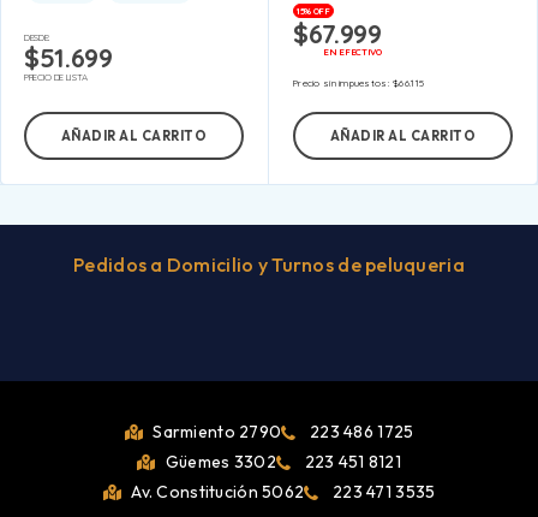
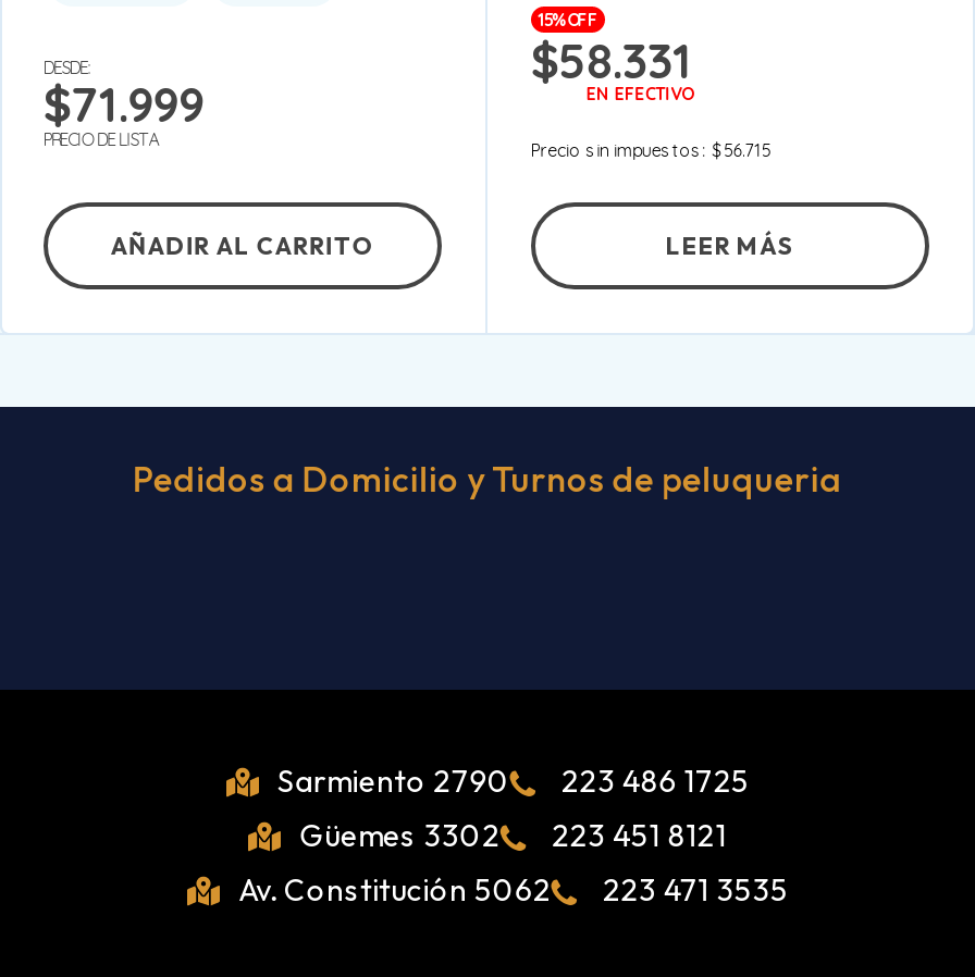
- $67.999
+ $58.331

- $51.699
+ $71.999

- Precio sin impuestos: $66.115
+ Precio sin impuestos: $56.715

- AÑADIR AL CARRITO
+ LEER MÁS
